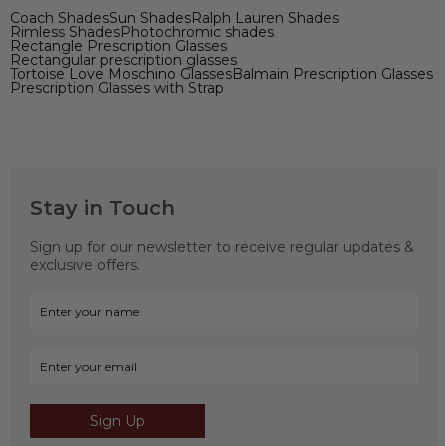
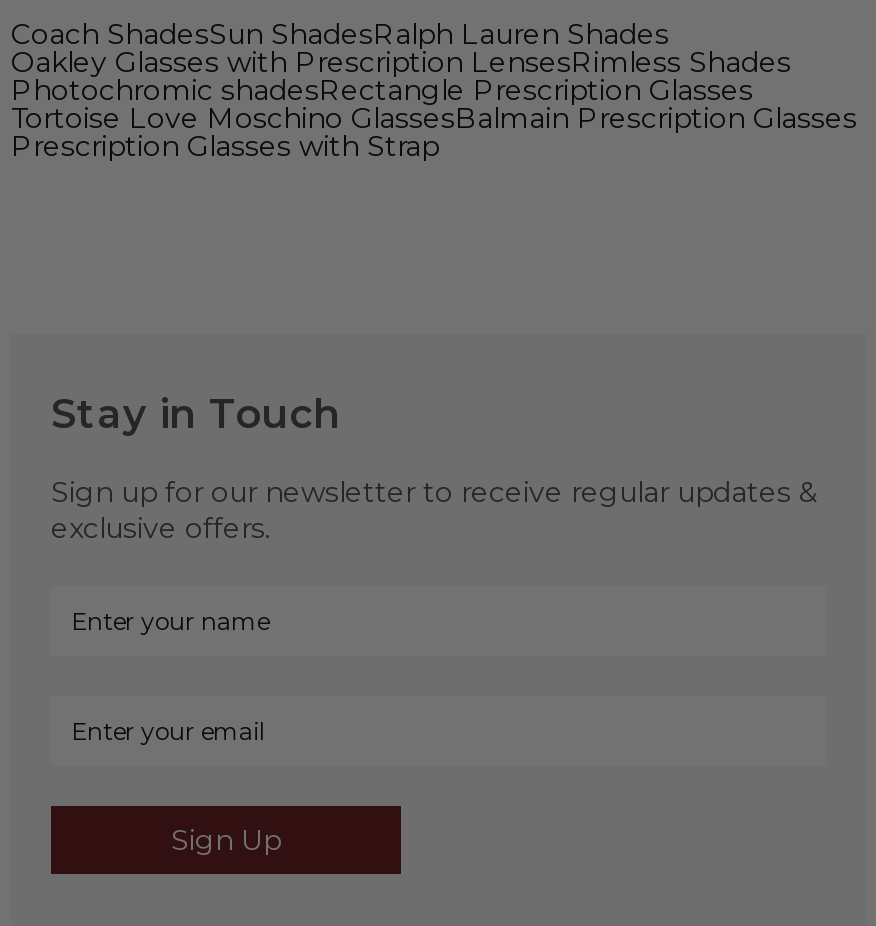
- Rimless ShadesPhotochromic shades
- Rectangle Prescription Glasses
- Rectangular prescription glasses
+ Oakley Glasses with Prescription LensesRimless Shades
+ Photochromic shadesRectangle Prescription Glasses
